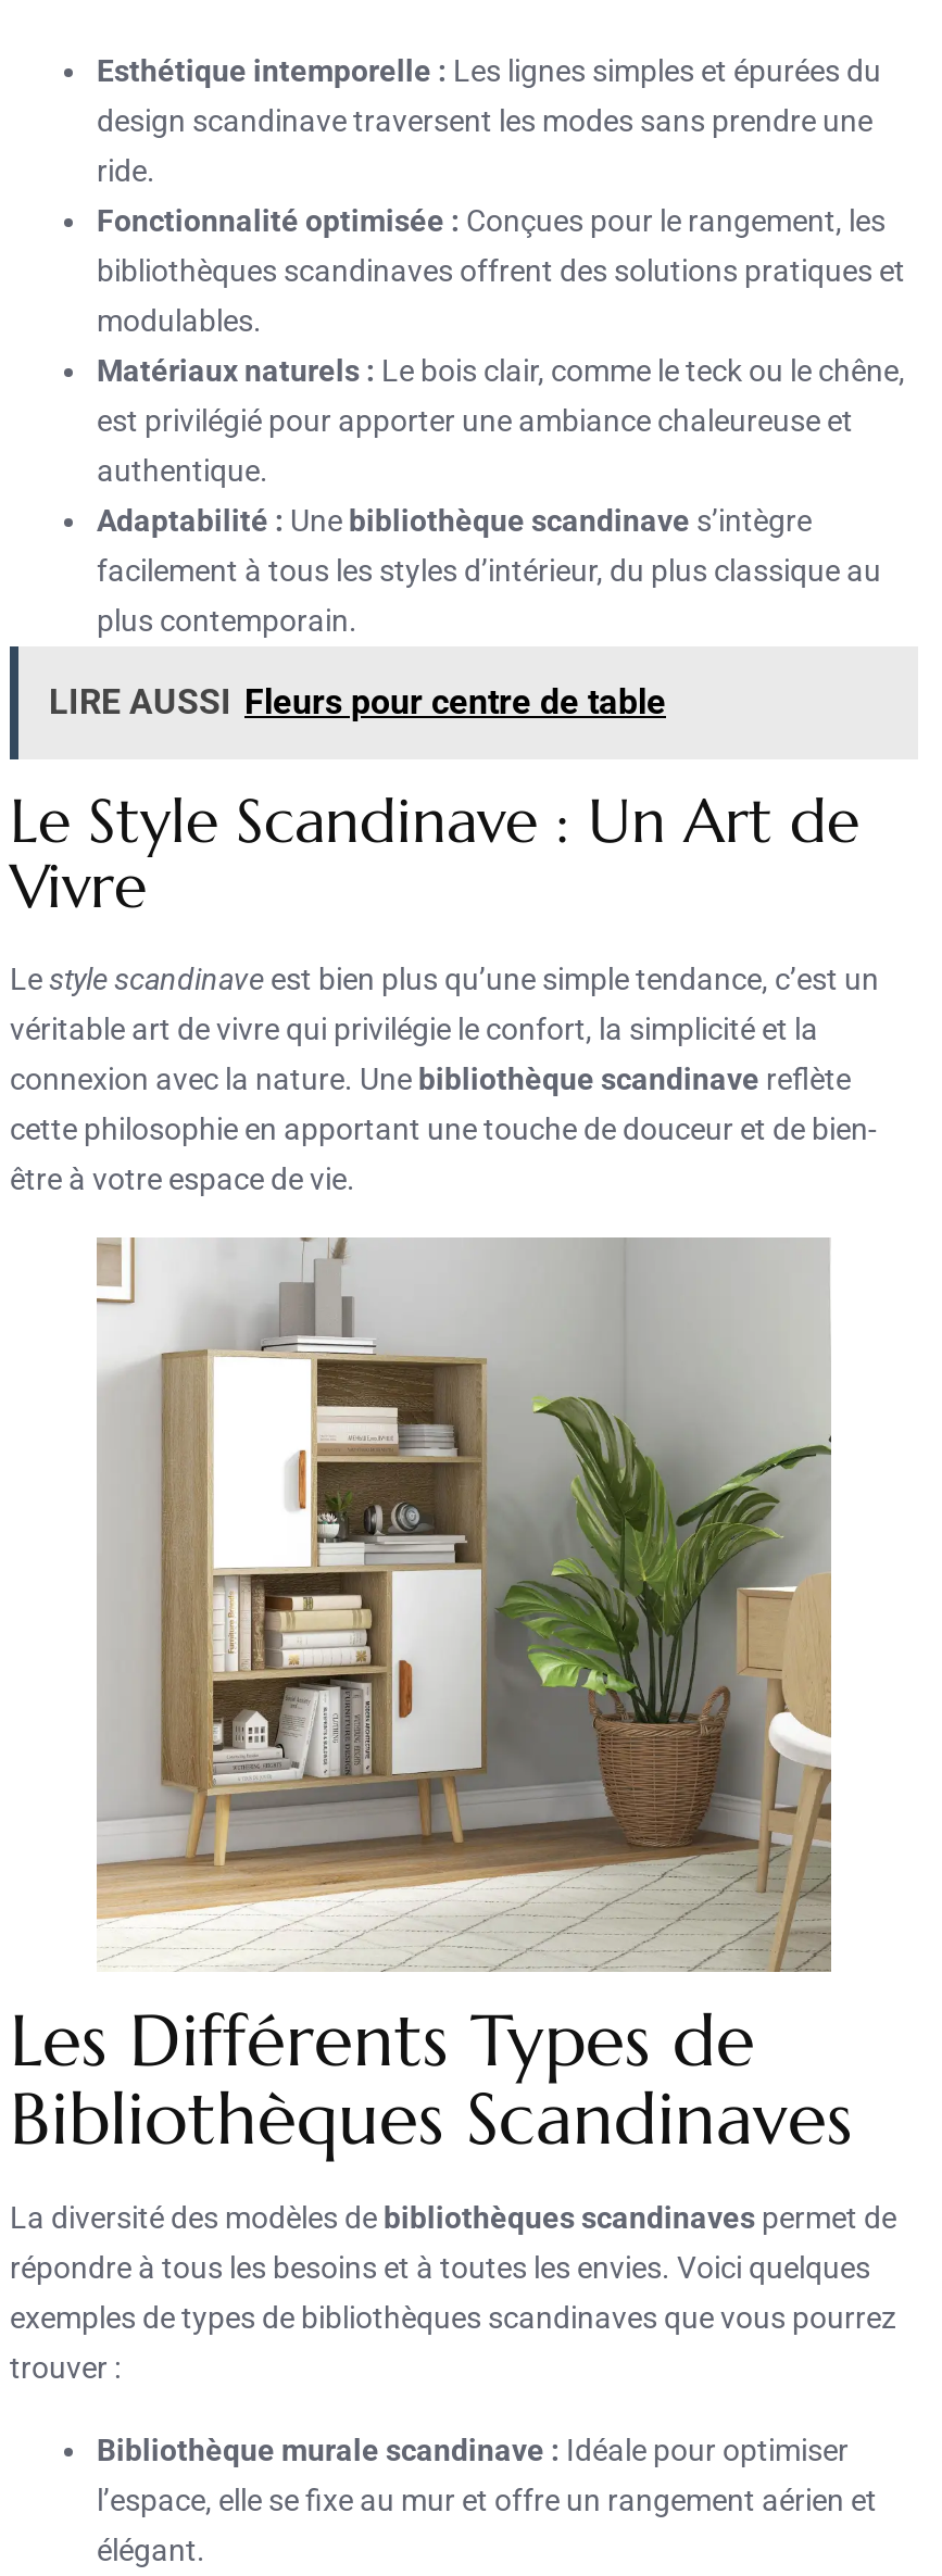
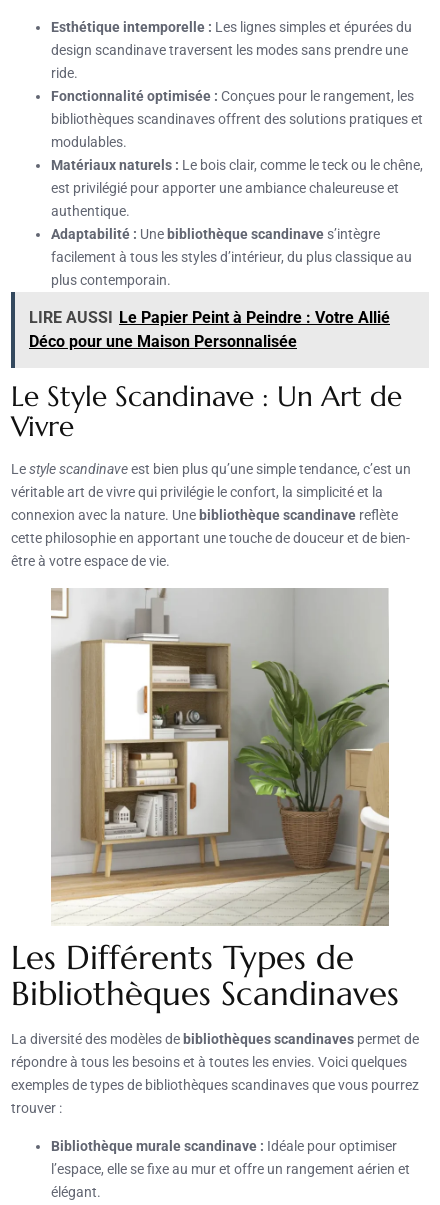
- LIRE AUSSI Fleurs pour centre de table
+ LIRE AUSSI Le Papier Peint à Peindre : Votre Allié
+ Déco pour une Maison Personnalisée
